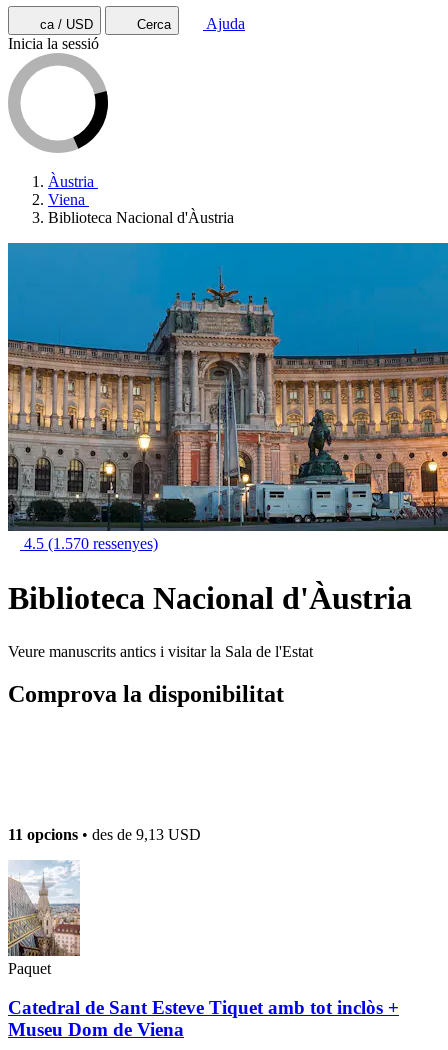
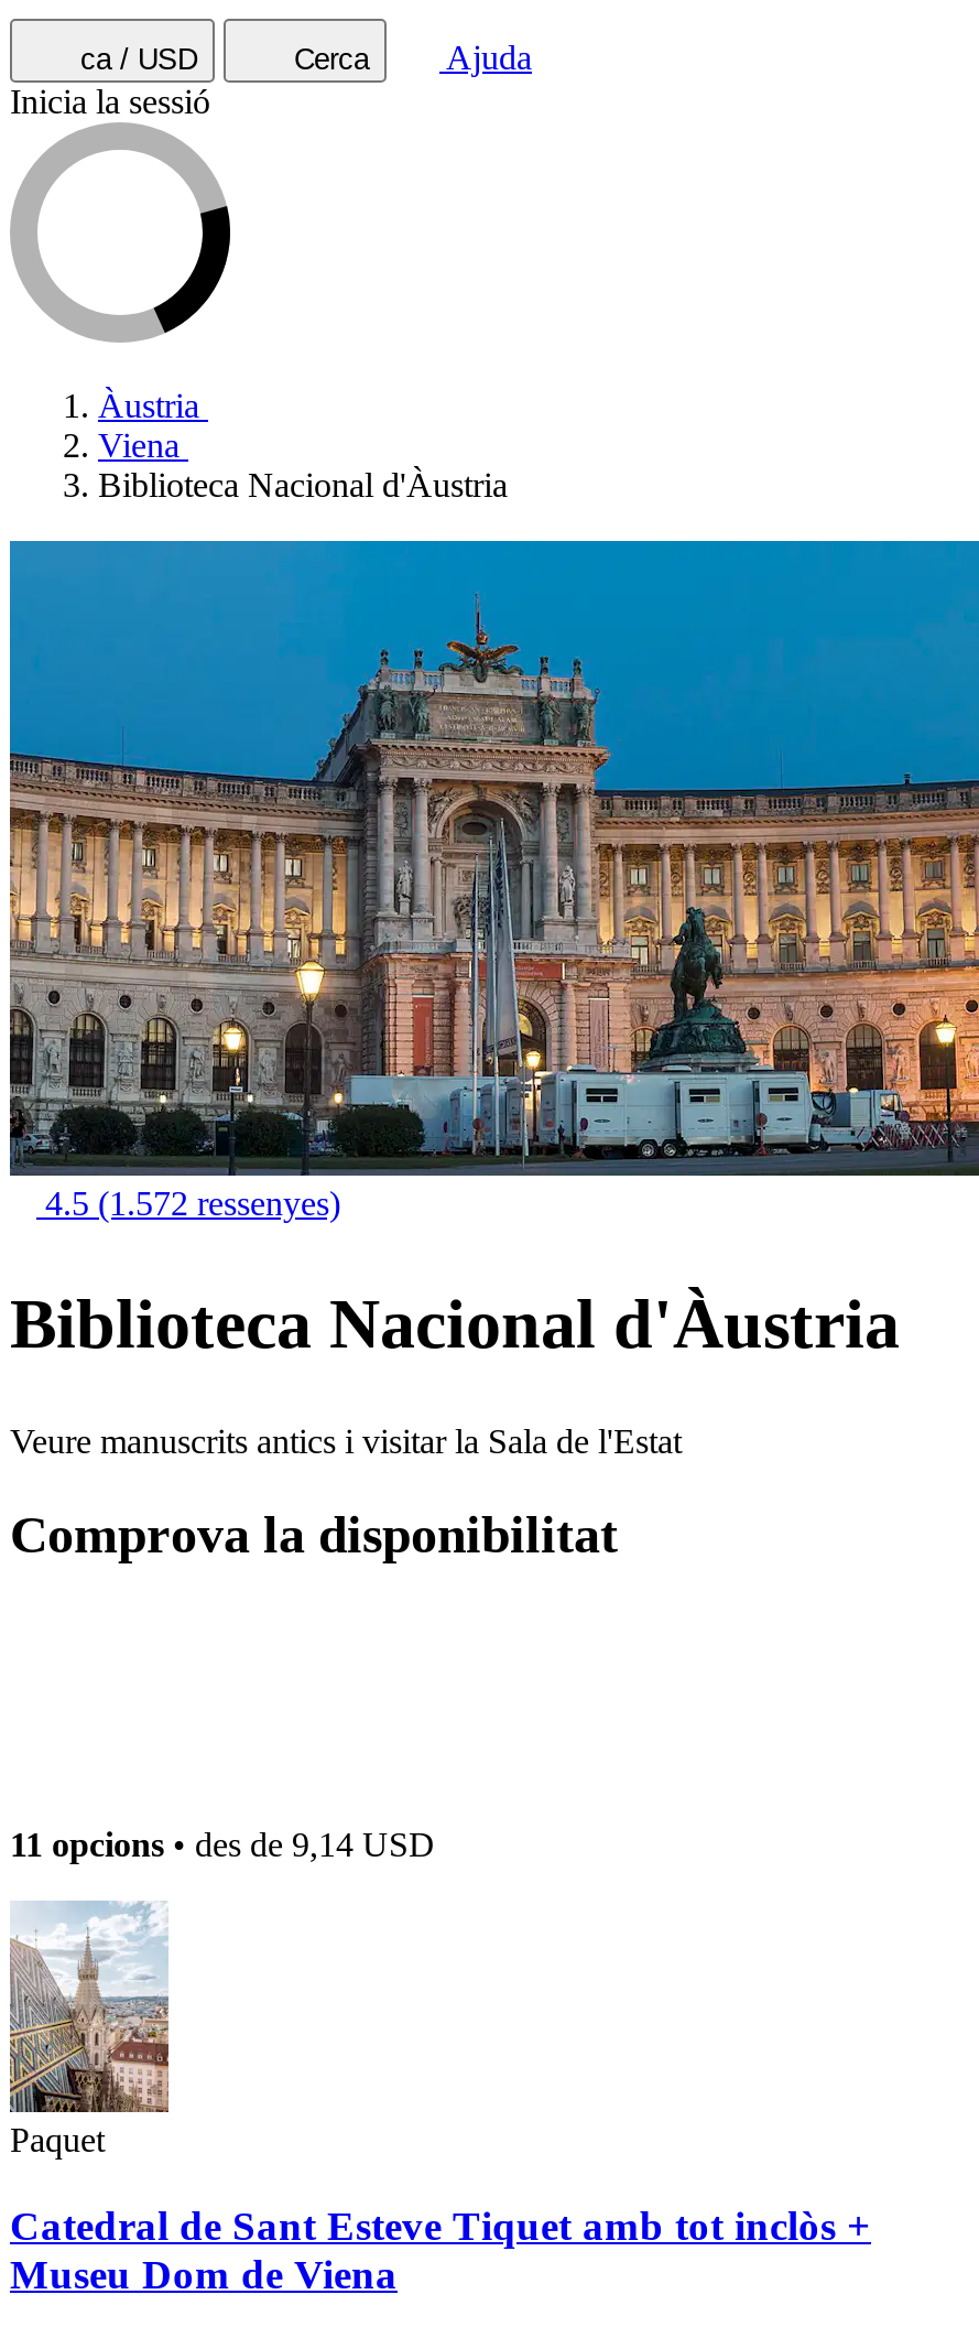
- 4.5 (1.570 ressenyes)
+ 4.5 (1.572 ressenyes)

- 11 opcions • des de 9,13 USD
+ 11 opcions • des de 9,14 USD
